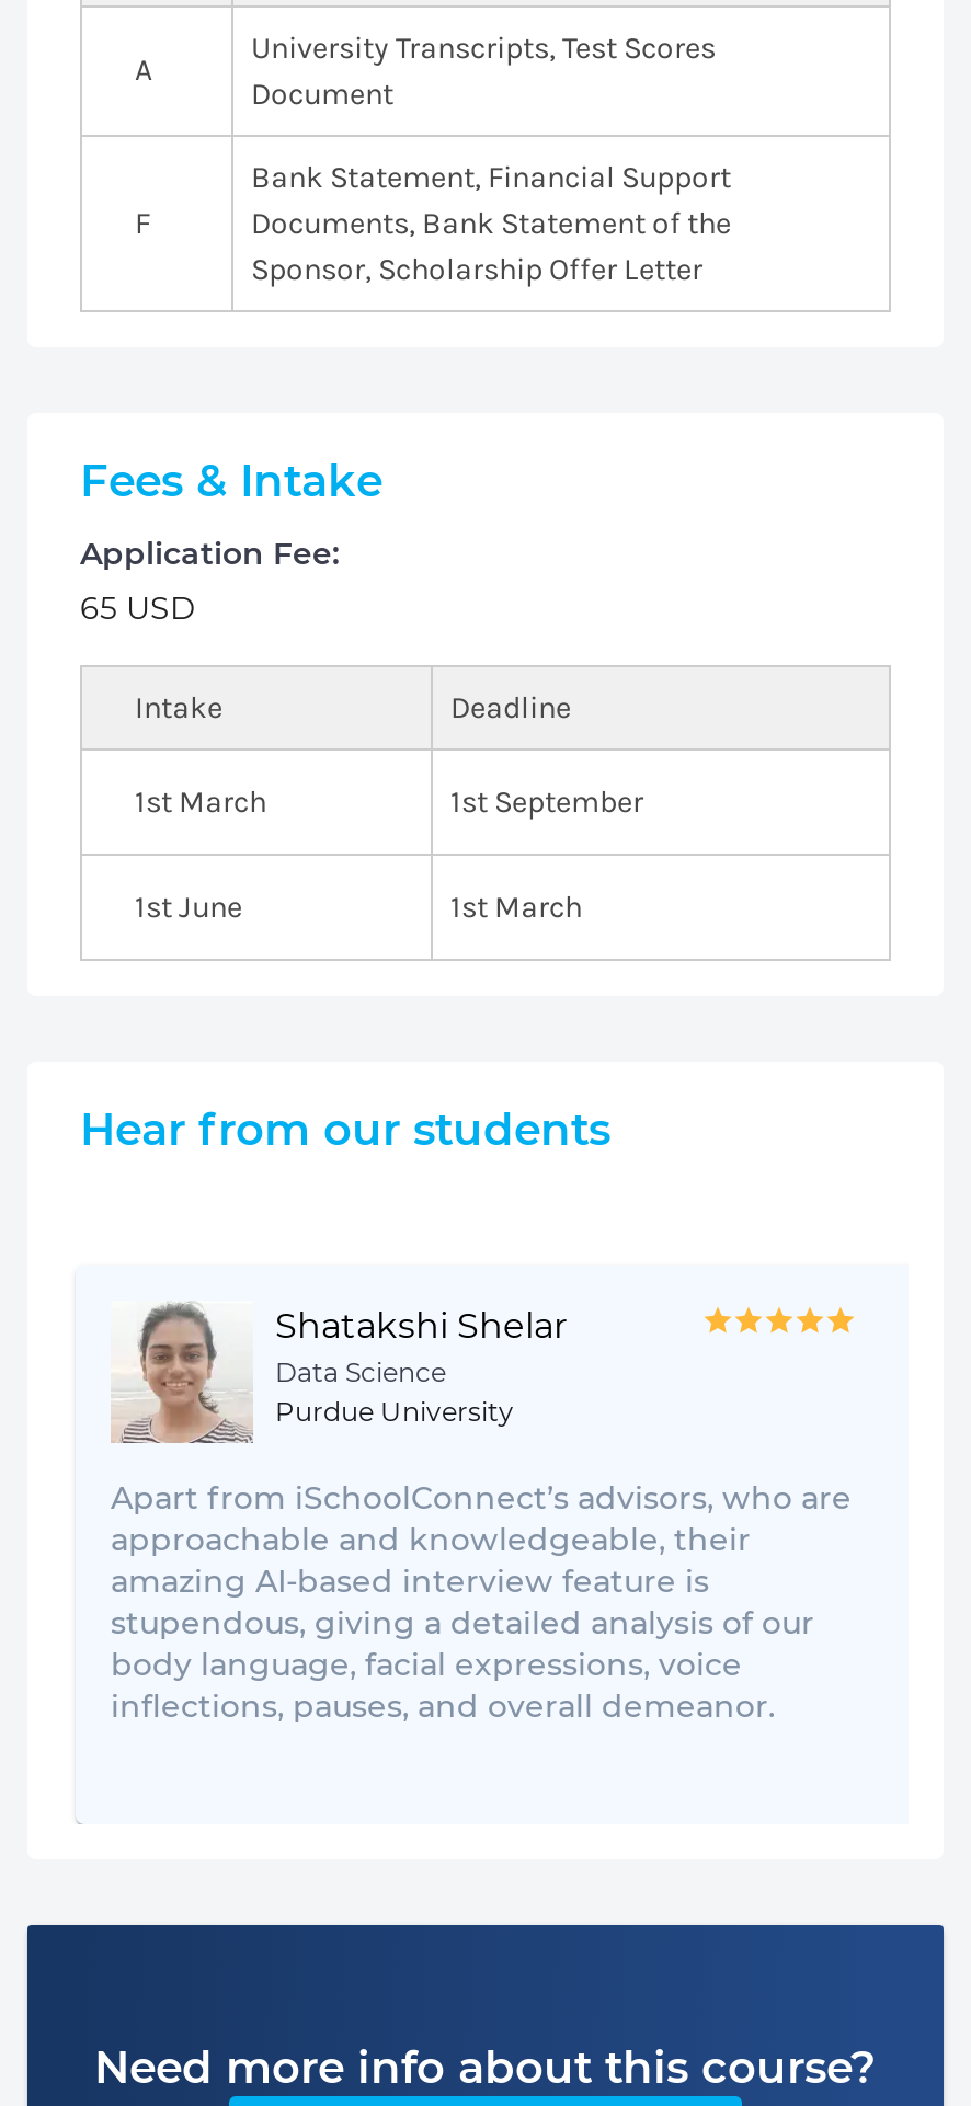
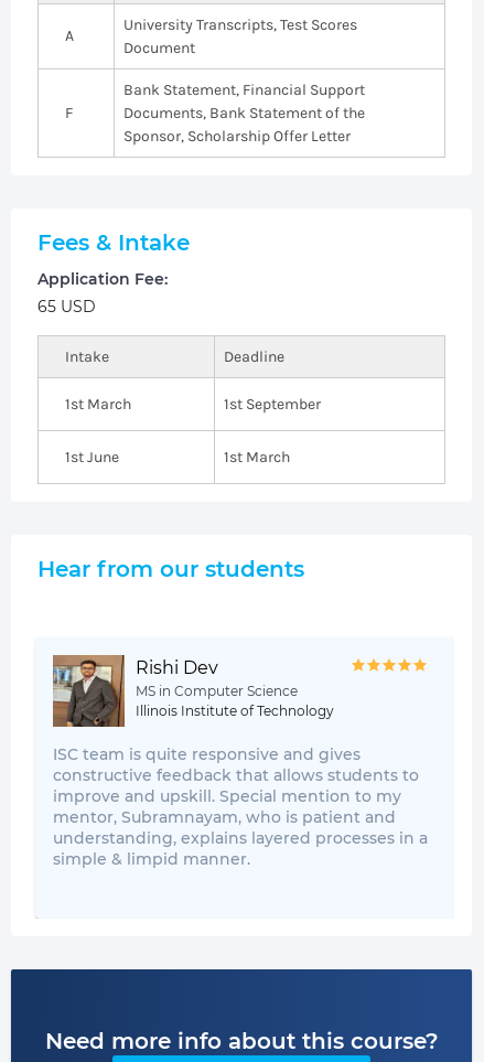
- [image]
- Shatakshi Shelar
- Data Science
- Purdue University
+ [image]
+ Rishi Dev
+ MS in Computer Science
+ Illinois Institute of Technology

- Apart from iSchoolConnect’s advisors, who are
- approachable and knowledgeable, their
- amazing AI-based interview feature is
- stupendous, giving a detailed analysis of our
- body language, facial expressions, voice
- inflections, pauses, and overall demeanor.
+ ISC team is quite responsive and gives
+ constructive feedback that allows students to
+ improve and upskill. Special mention to my
+ mentor, Subramnayam, who is patient and
+ understanding, explains layered processes in a
+ simple & limpid manner.
